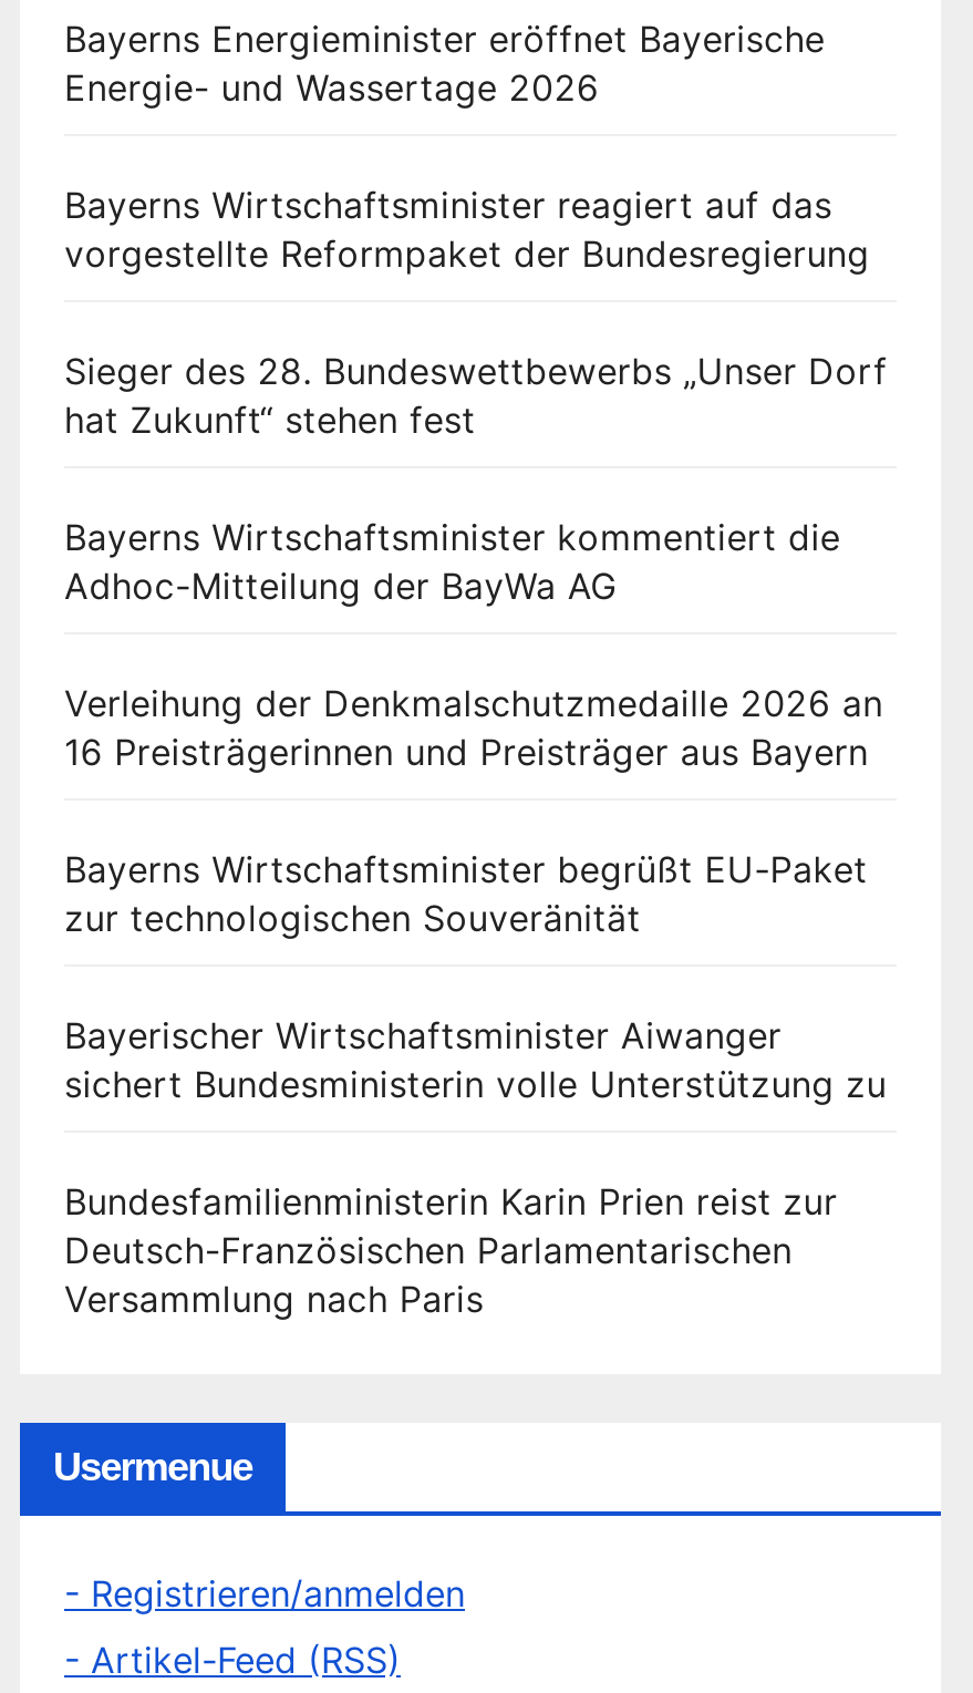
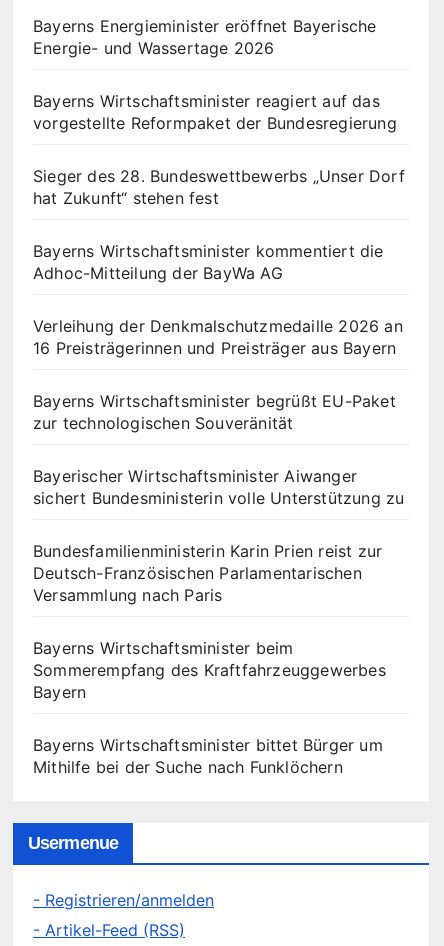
+ Bayerns Wirtschaftsminister beim
+ Sommerempfang des Kraftfahrzeuggewerbes
+ Bayern
+ Bayerns Wirtschaftsminister bittet Bürger um
+ Mithilfe bei der Suche nach Funklöchern
